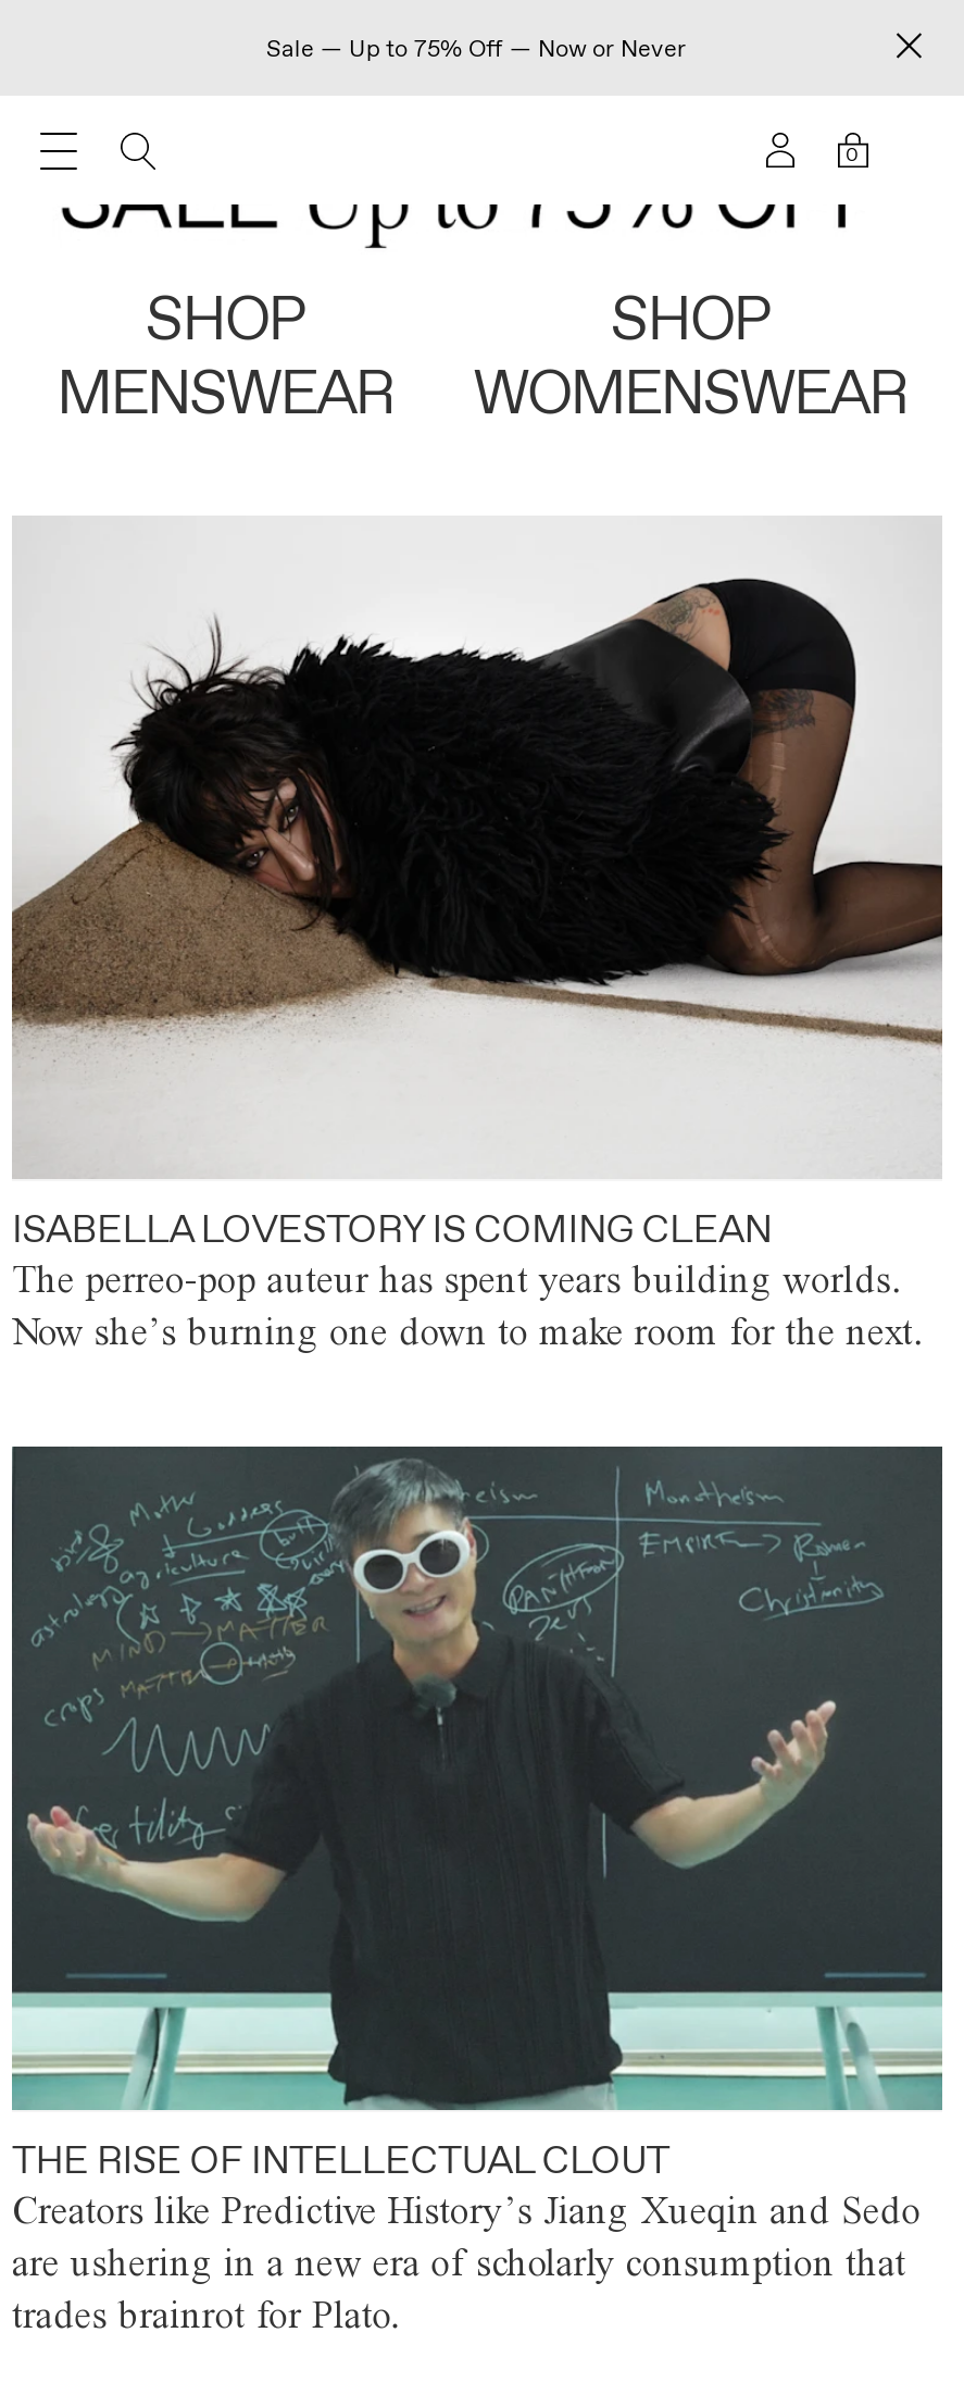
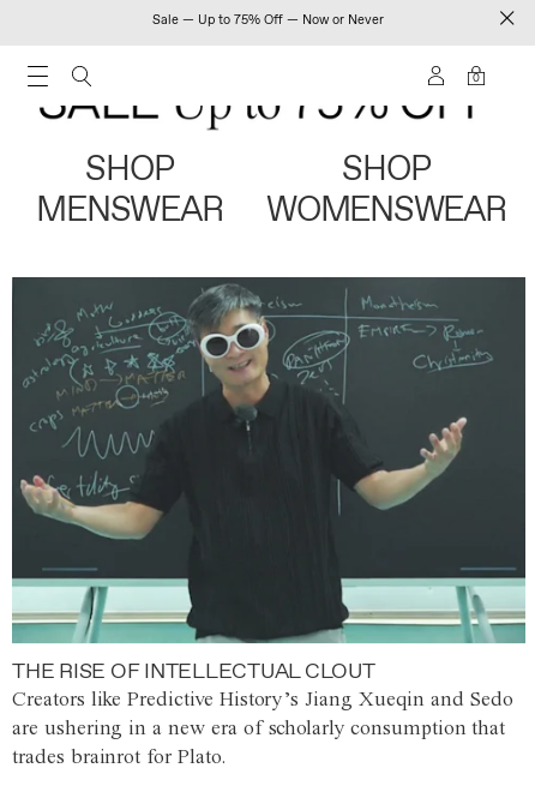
- [image]
- ISABELLA LOVESTORY IS COMING CLEAN
- The perreo-pop auteur has spent years building worlds.
- Now she’s burning one down to make room for the next.
